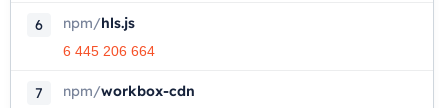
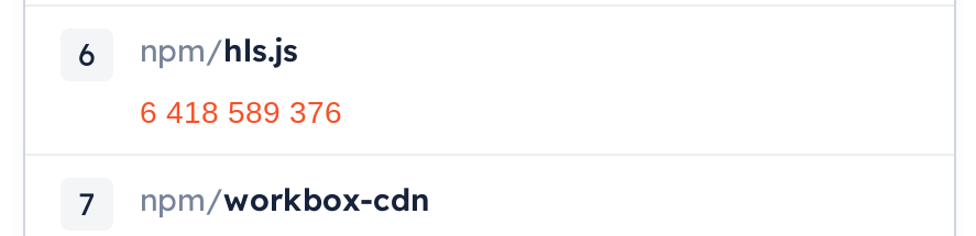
- 6 445 206 664
+ 6 418 589 376
